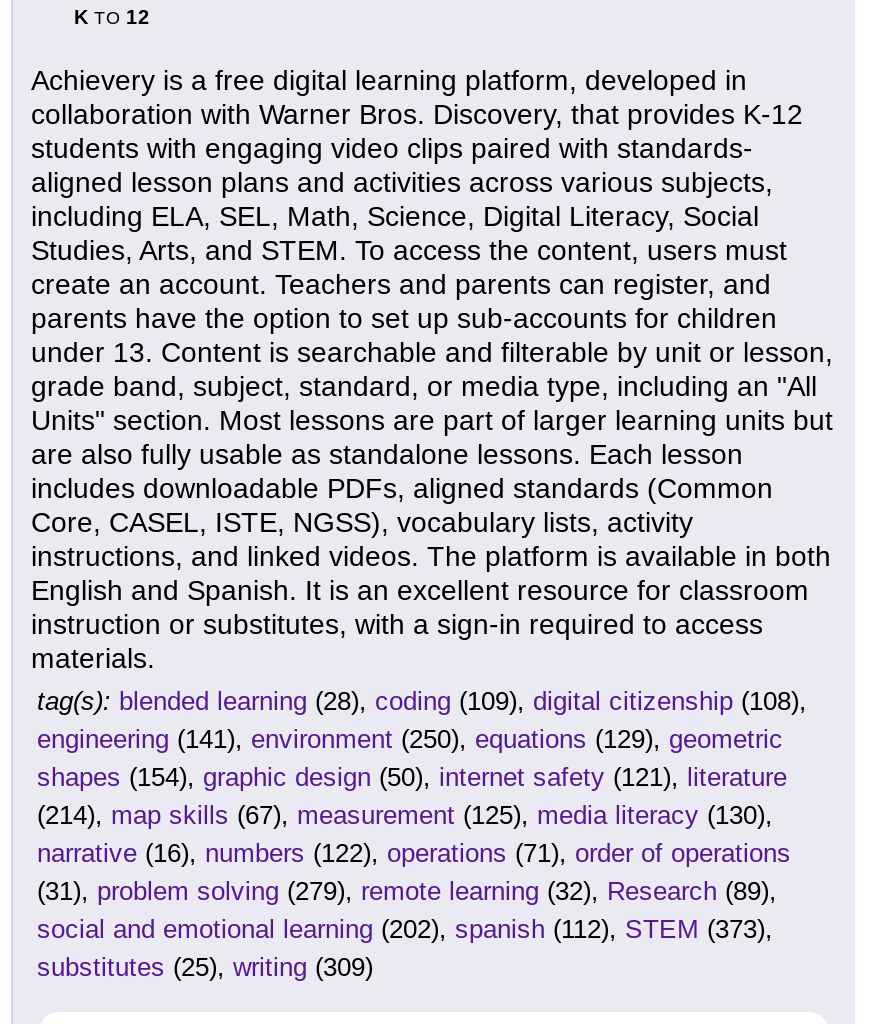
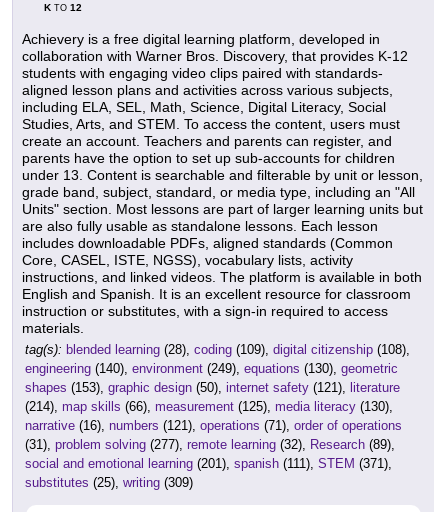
- engineering (141), environment (250), equations (129), geometric
+ engineering (140), environment (249), equations (130), geometric

- shapes (154), graphic design (50), internet safety (121), literature
+ shapes (153), graphic design (50), internet safety (121), literature

- (214), map skills (67), measurement (125), media literacy (130),
+ (214), map skills (66), measurement (125), media literacy (130),

- narrative (16), numbers (122), operations (71), order of operations
+ narrative (16), numbers (121), operations (71), order of operations

- (31), problem solving (279), remote learning (32), Research (89),
+ (31), problem solving (277), remote learning (32), Research (89),

- social and emotional learning (202), spanish (112), STEM (373),
+ social and emotional learning (201), spanish (111), STEM (371),
